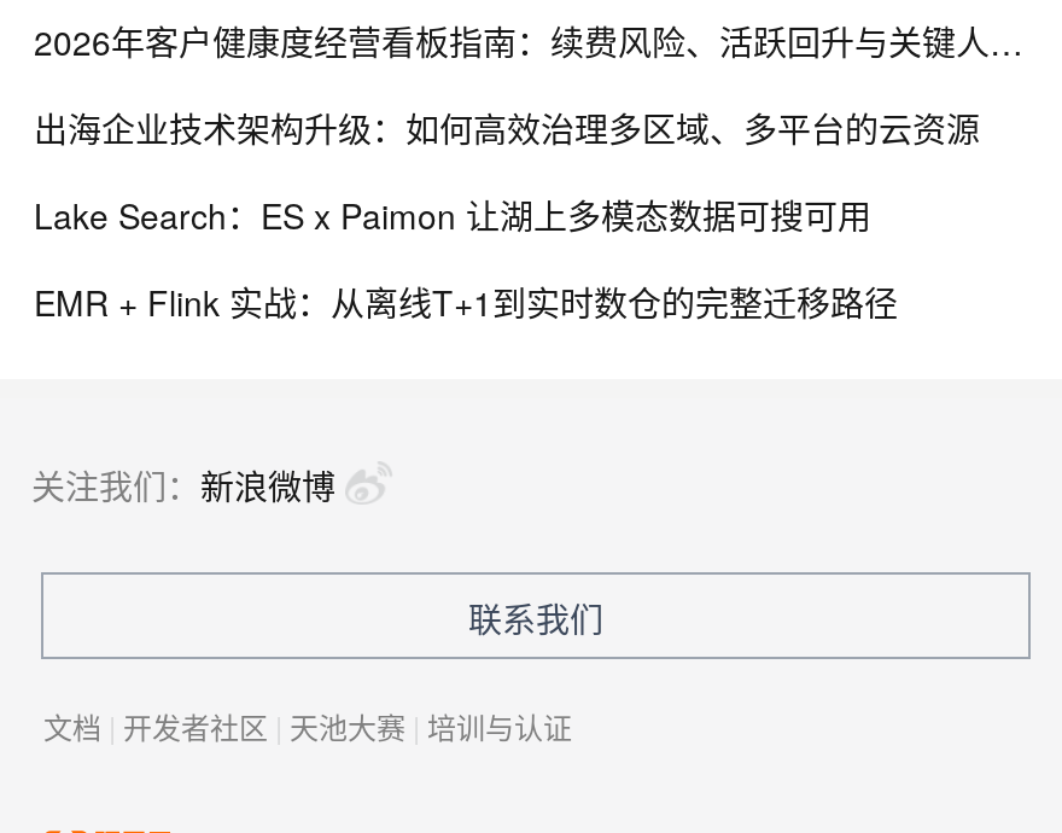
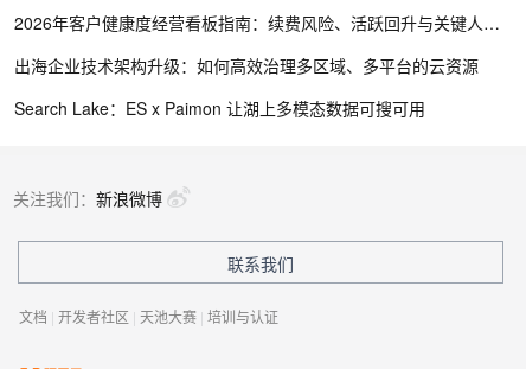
- Lake Search：ES x Paimon 让湖上多模态数据可搜可用
- EMR + Flink 实战：从离线T+1到实时数仓的完整迁移路径
+ Search Lake：ES x Paimon 让湖上多模态数据可搜可用
